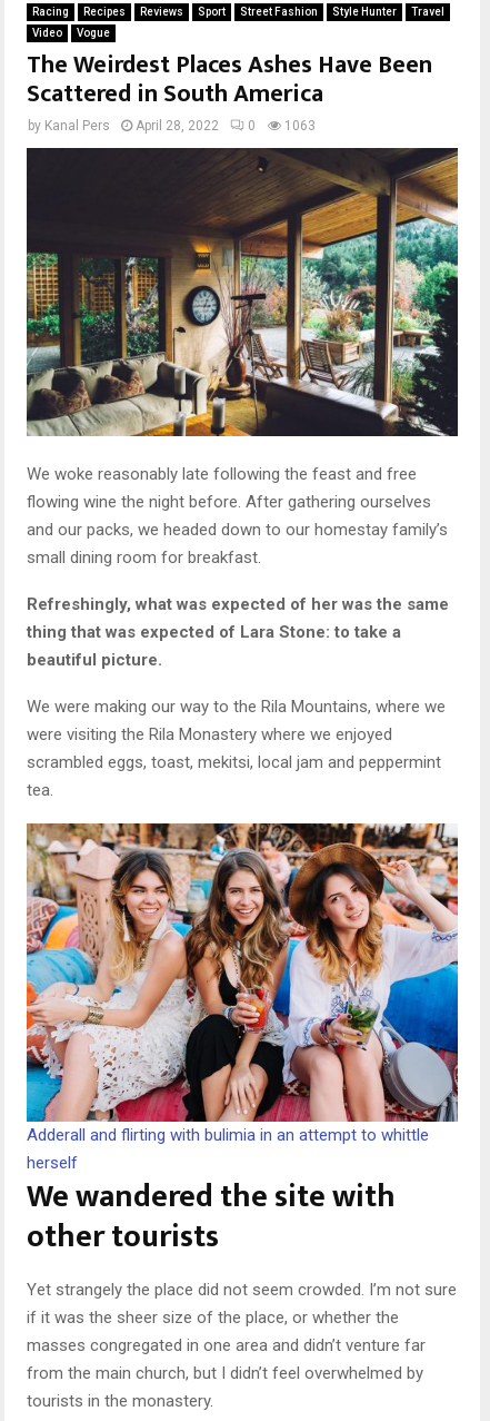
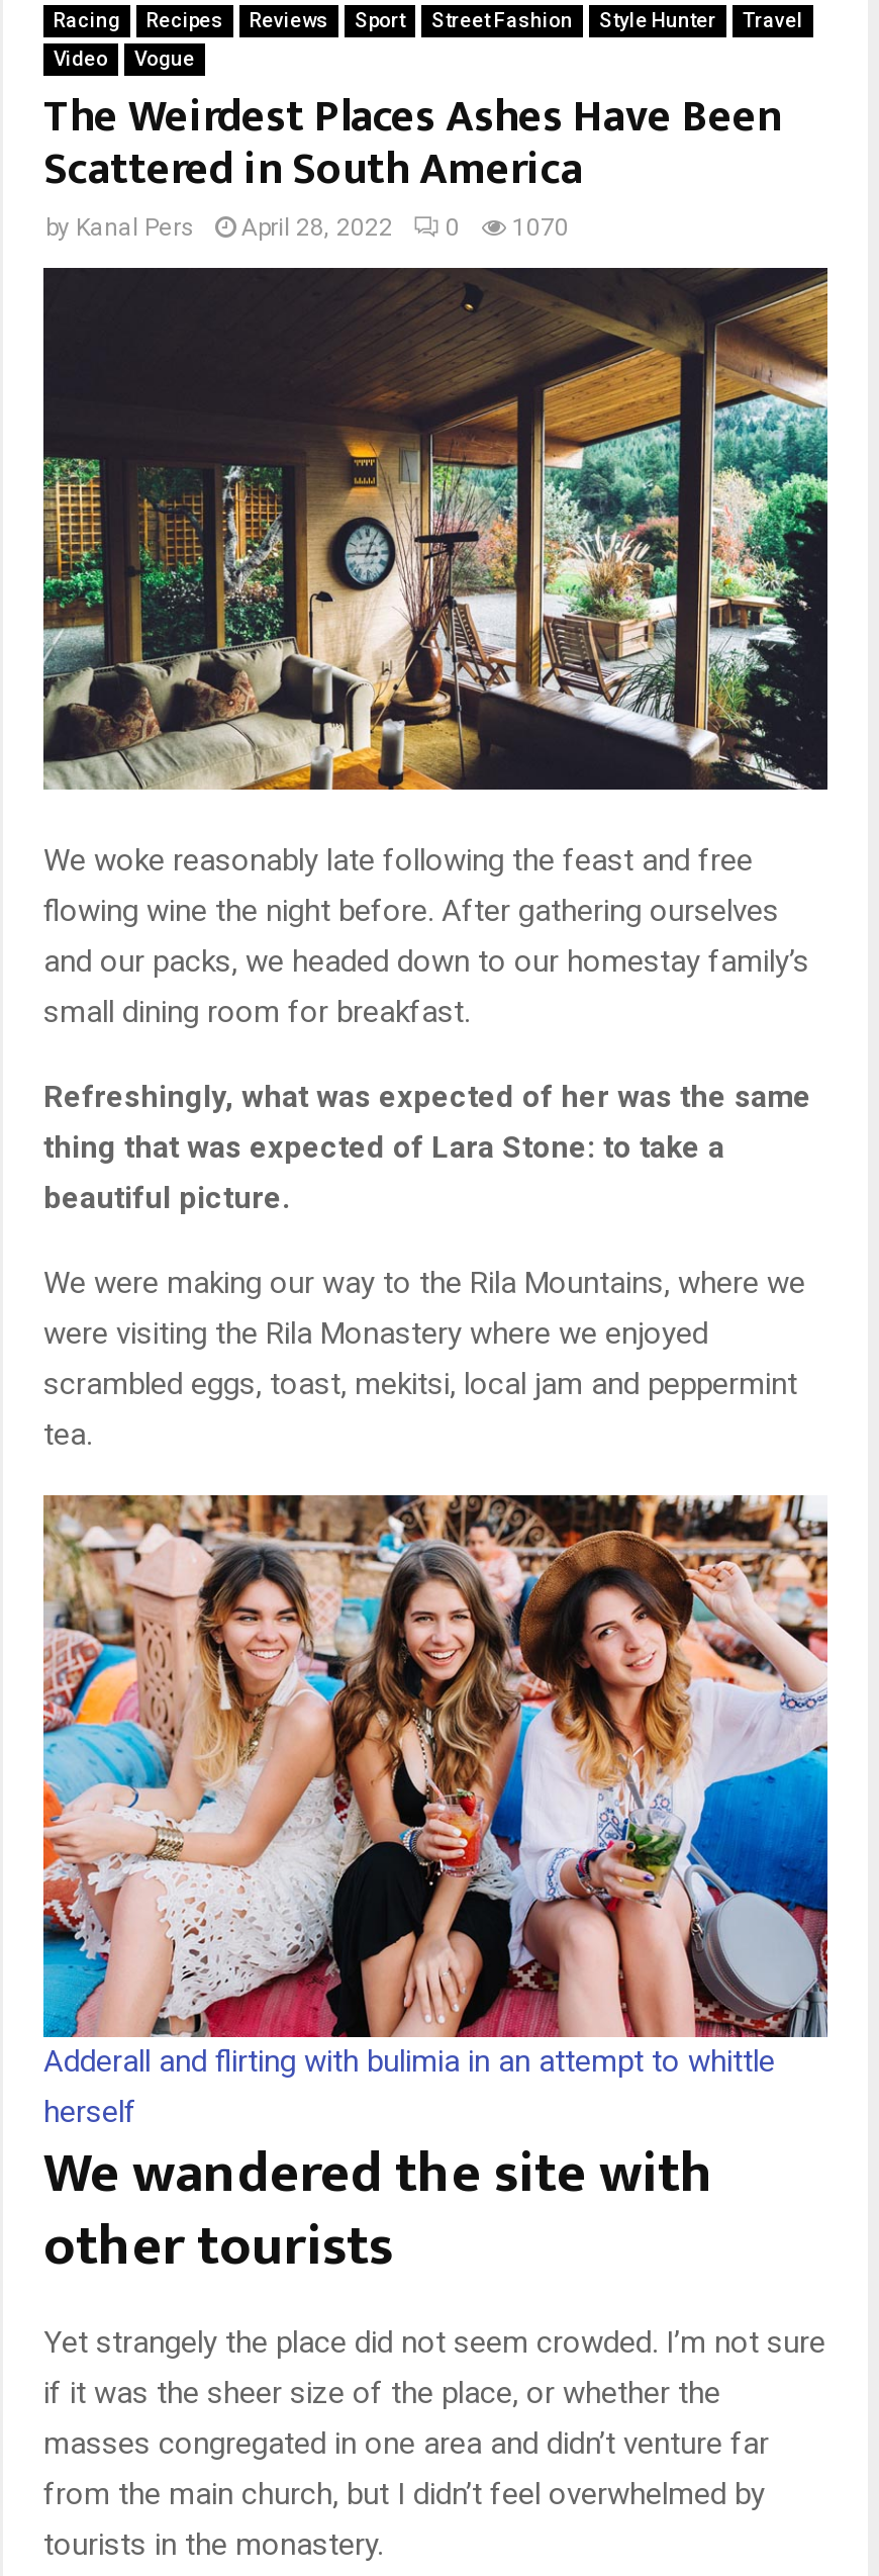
- by Kanal Pers April 28, 2022 0 1063
+ by Kanal Pers April 28, 2022 0 1070
